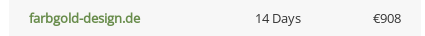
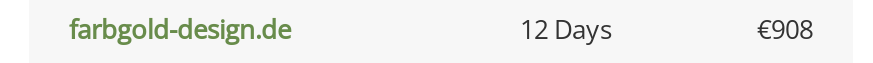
- 14 Days
+ 12 Days
